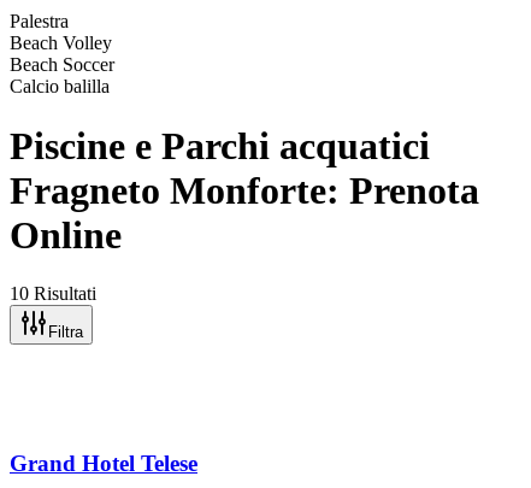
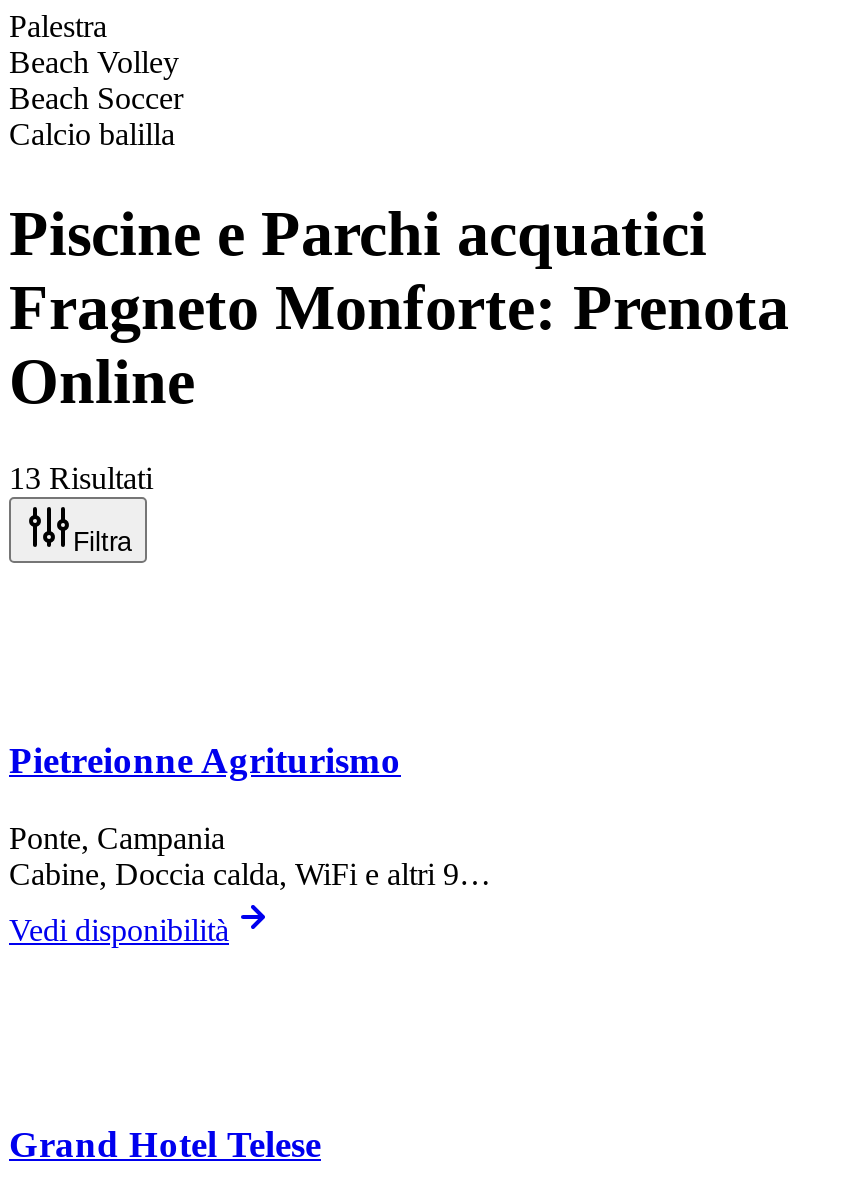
- 10 Risultati
+ 13 Risultati

+ Pietreionne Agriturismo
+ Ponte, Campania
+ Cabine, Doccia calda, WiFi e altri 9…
+ Vedi disponibilità
